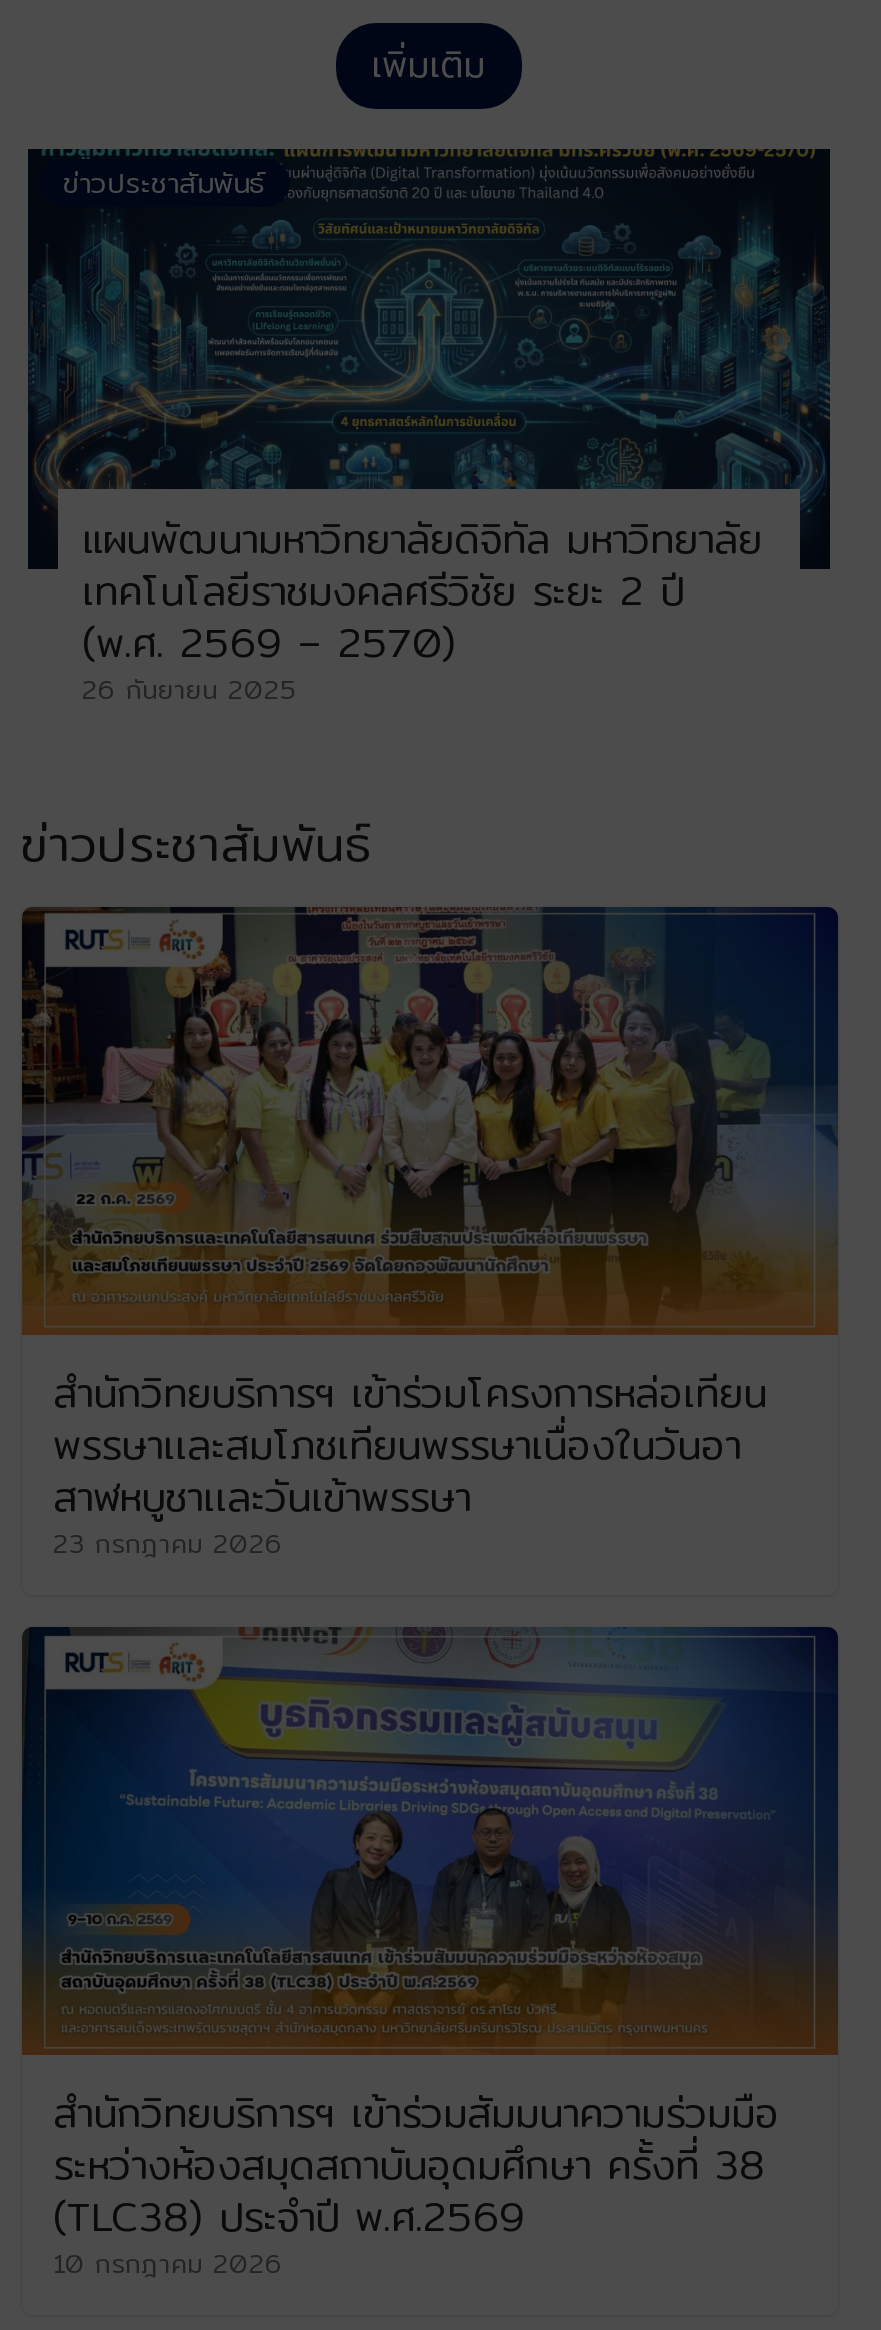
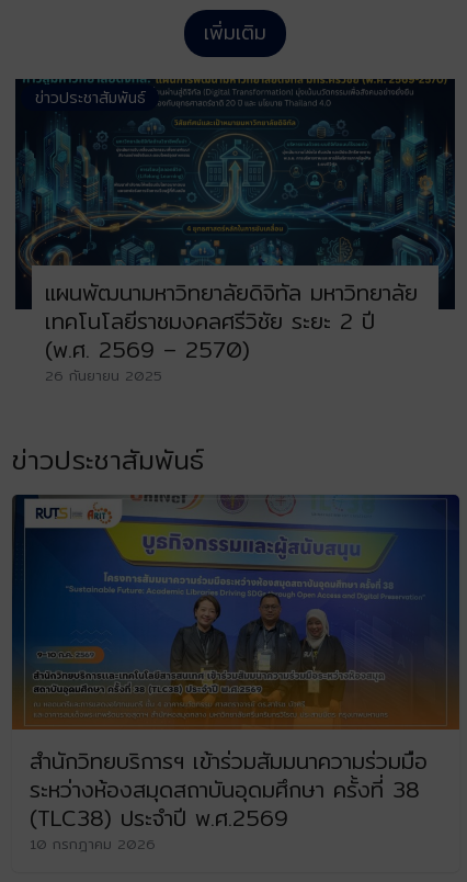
- [image]
- สำนักวิทยบริการฯ เข้าร่วมโครงการหล่อเทียน
- พรรษาเเละสมโภชเทียนพรรษาเนื่องในวันอา
- สาฬหบูชาเเละวันเข้าพรรษา
- 23 กรกฎาคม 2026
